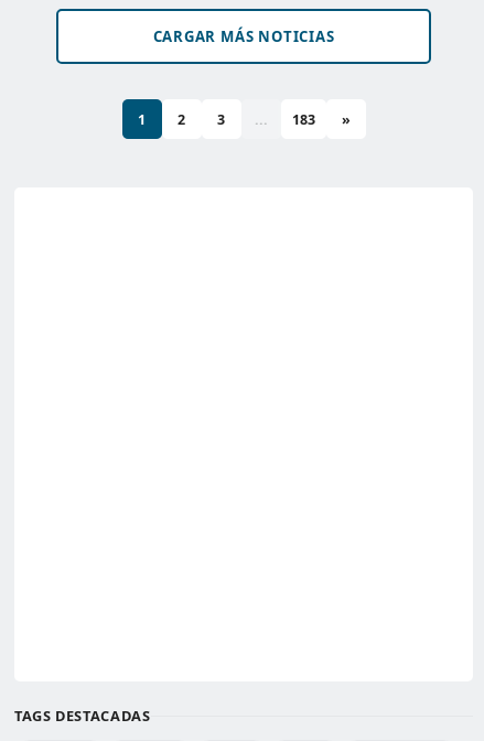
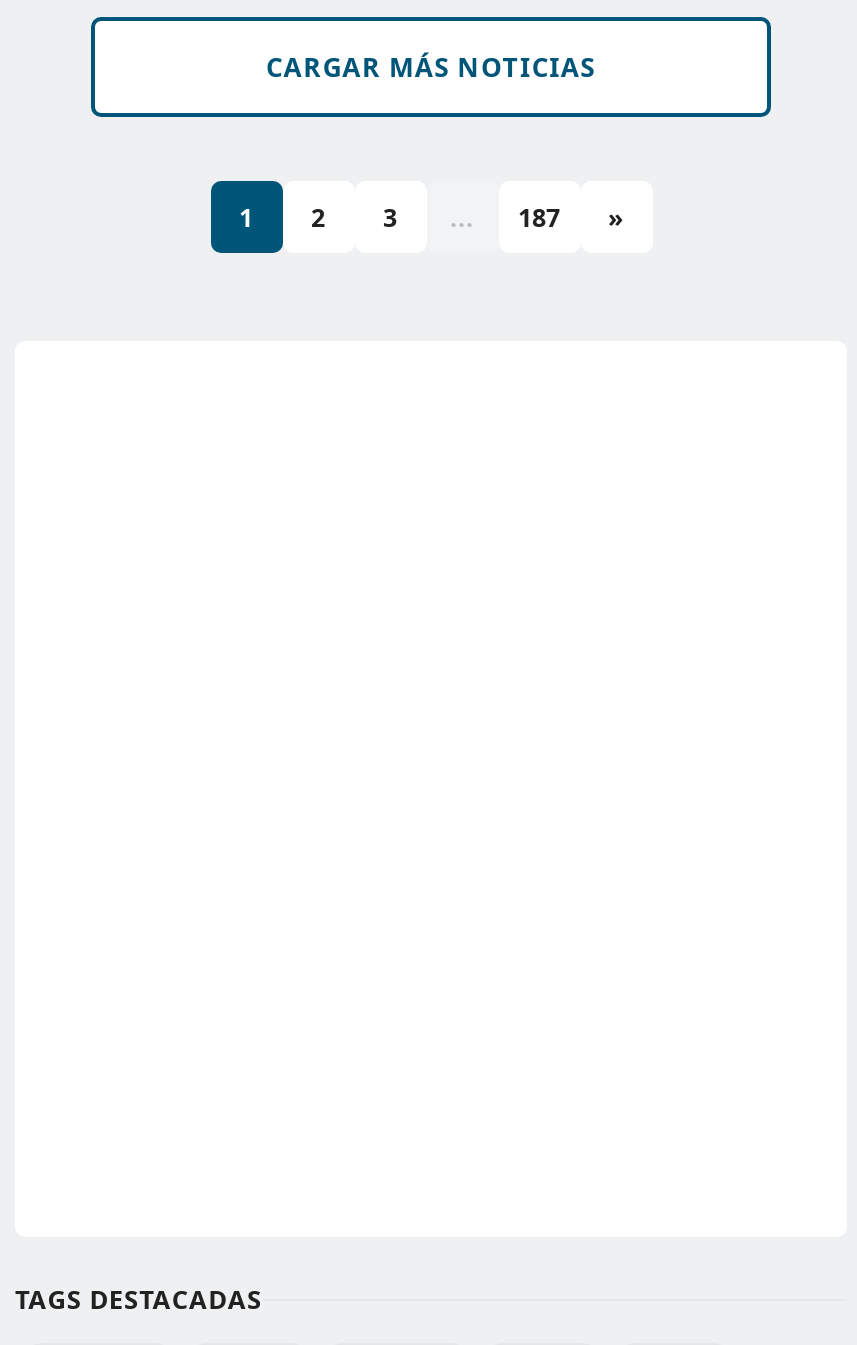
- 183
+ 187
